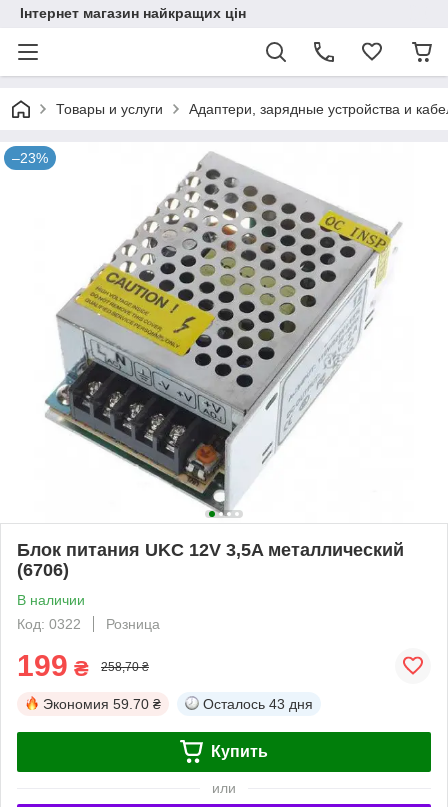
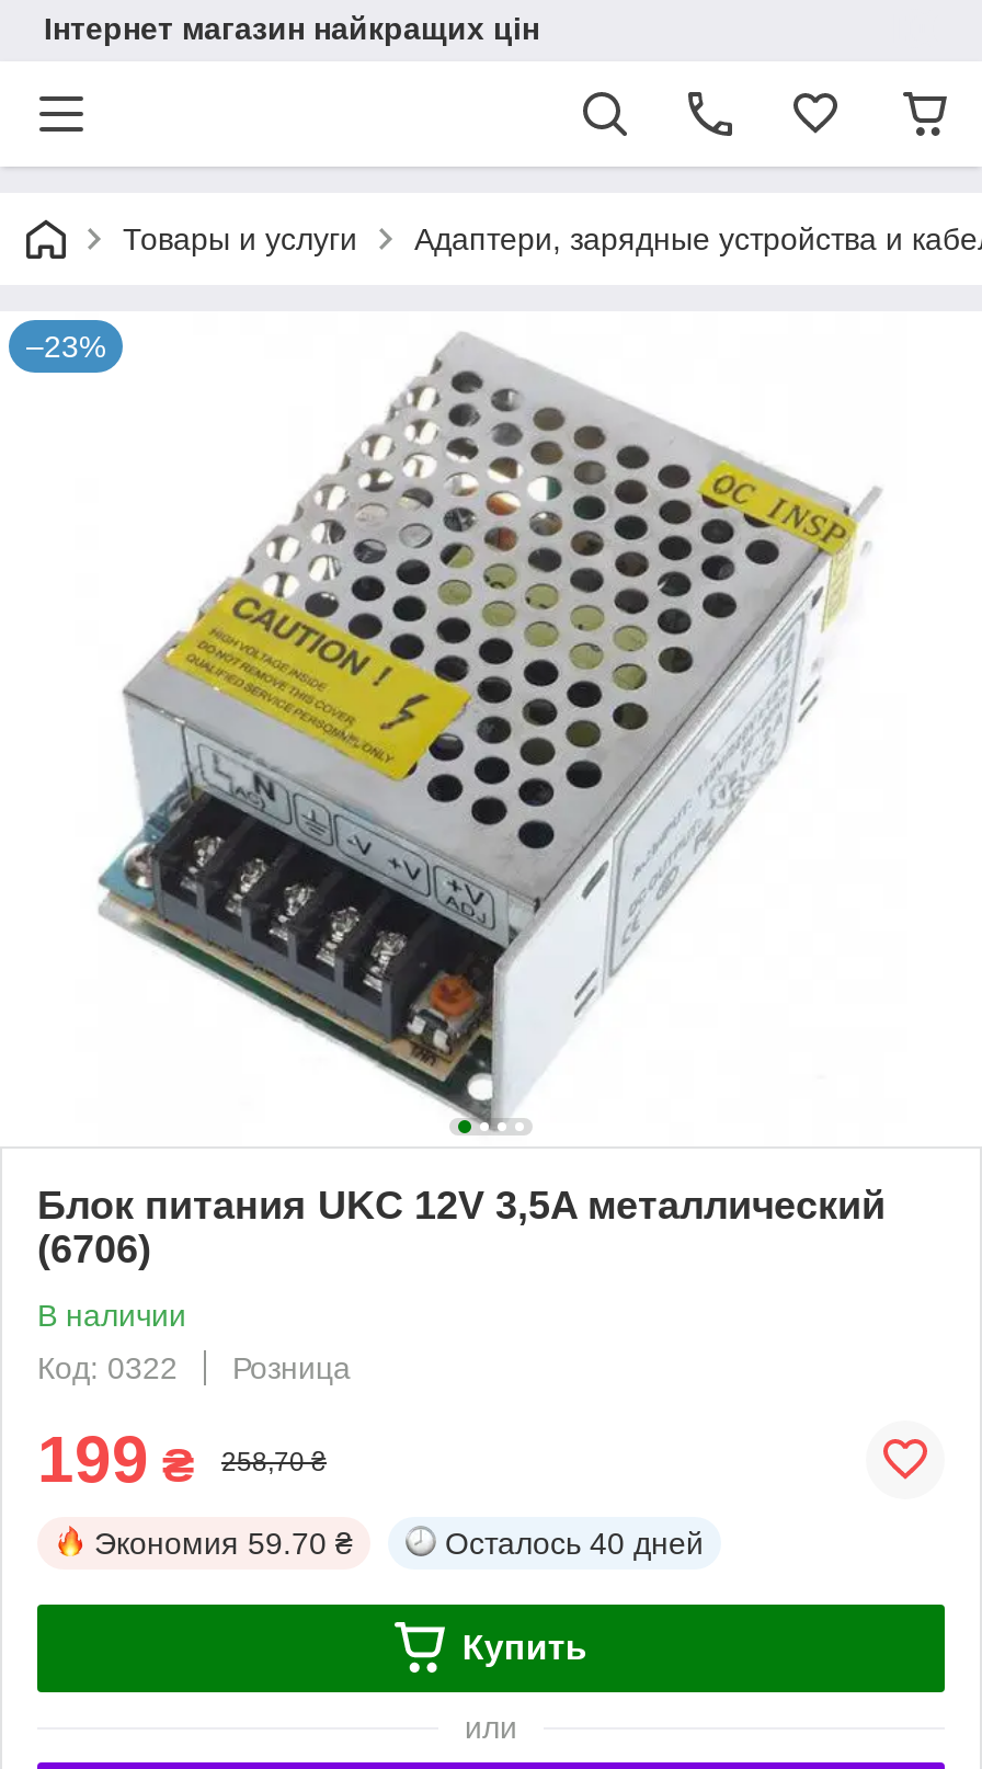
- Осталось 43 дня
+ Осталось 40 дней
